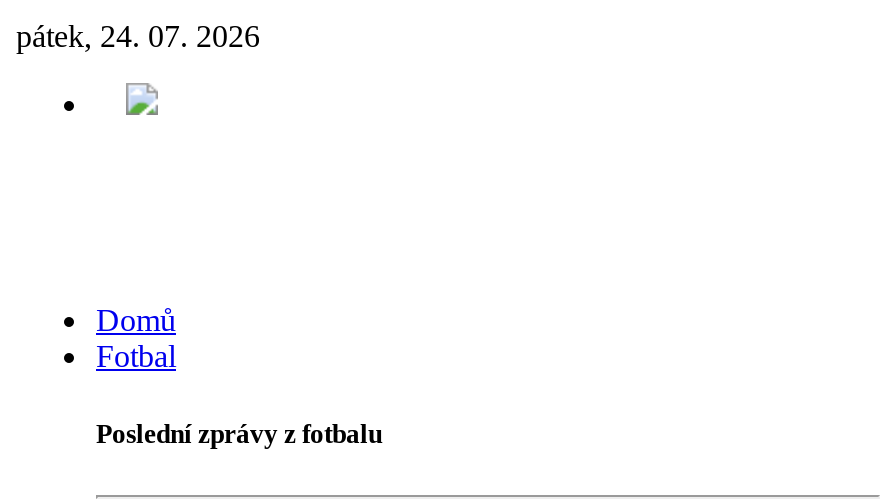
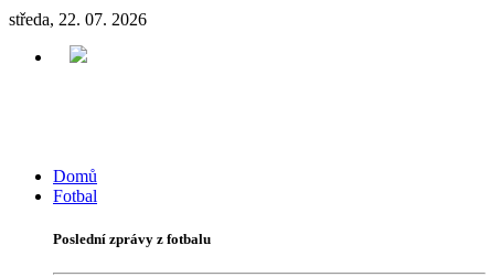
- pátek, 24. 07. 2026
+ středa, 22. 07. 2026
